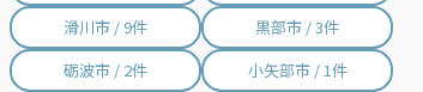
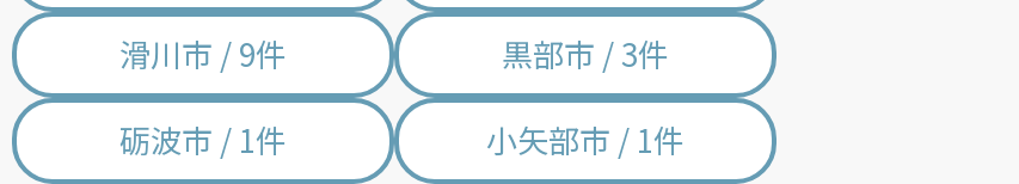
- 砺波市 / 2件
+ 砺波市 / 1件
